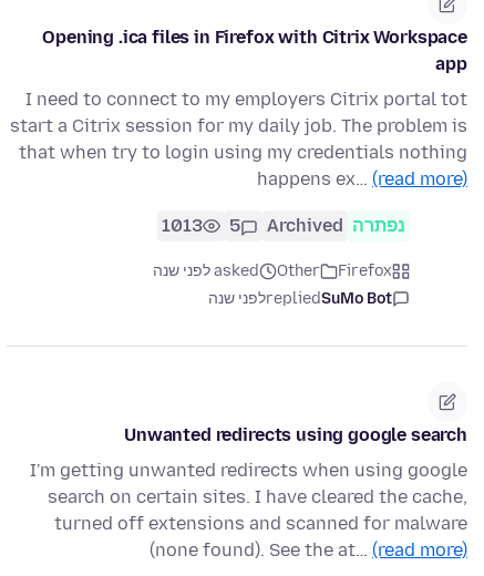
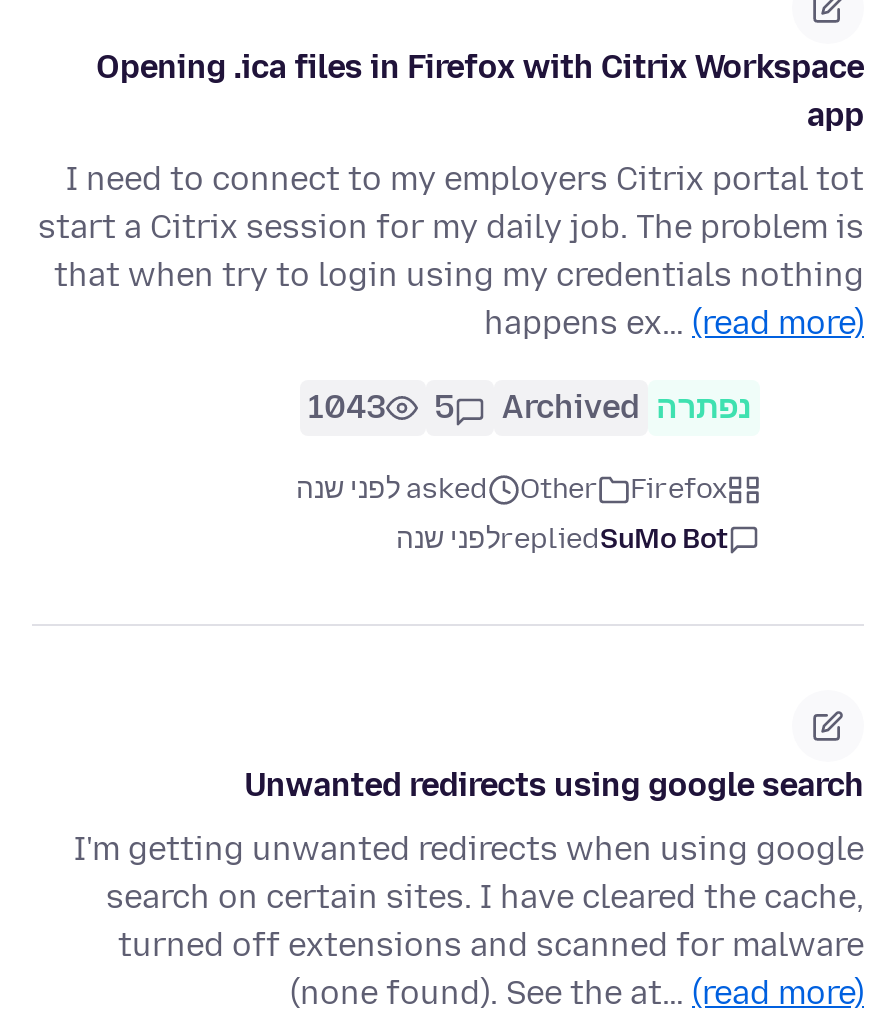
- 1013
+ 1043
